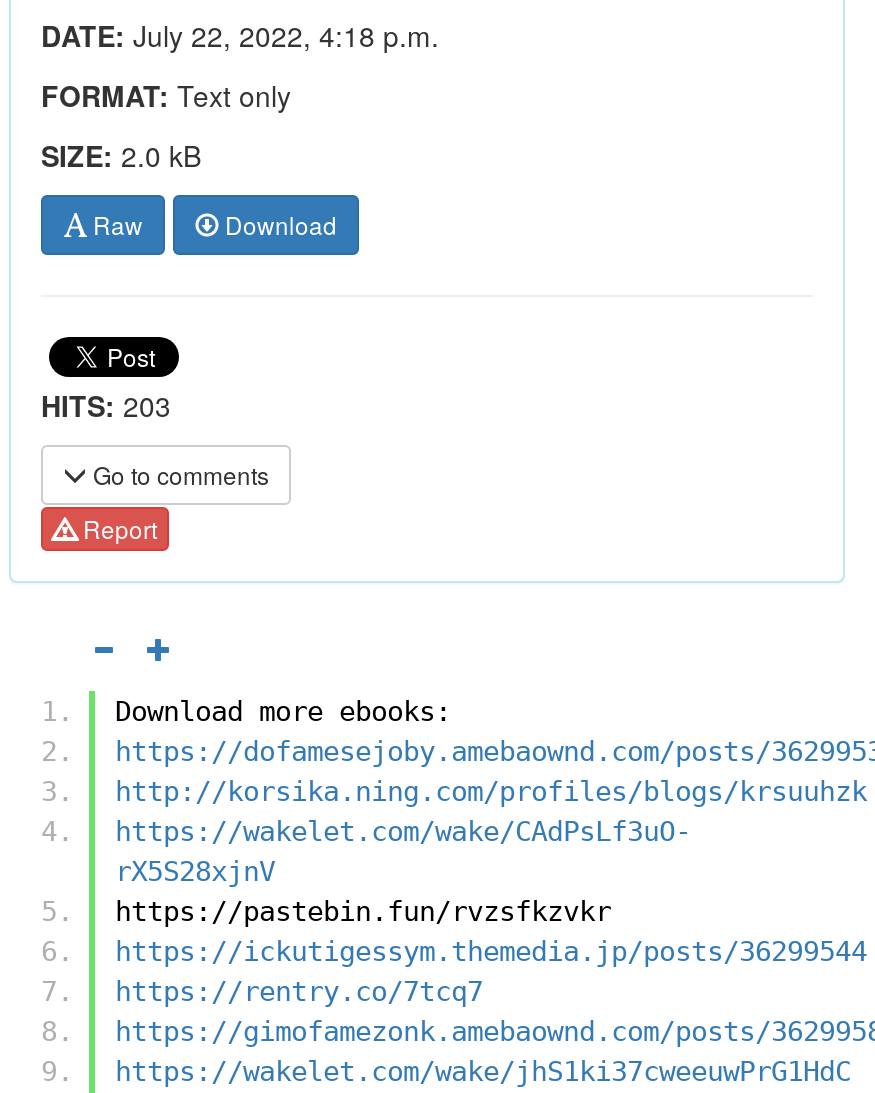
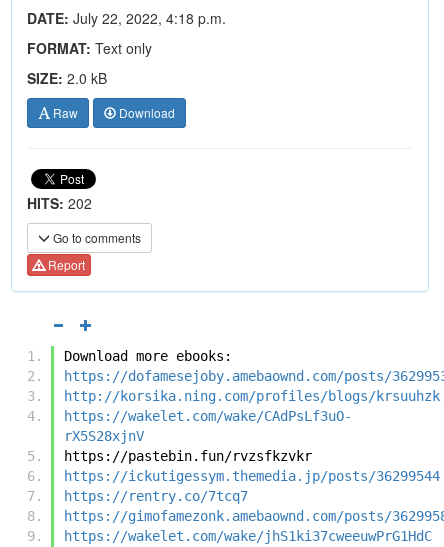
- HITS: 203
+ HITS: 202
